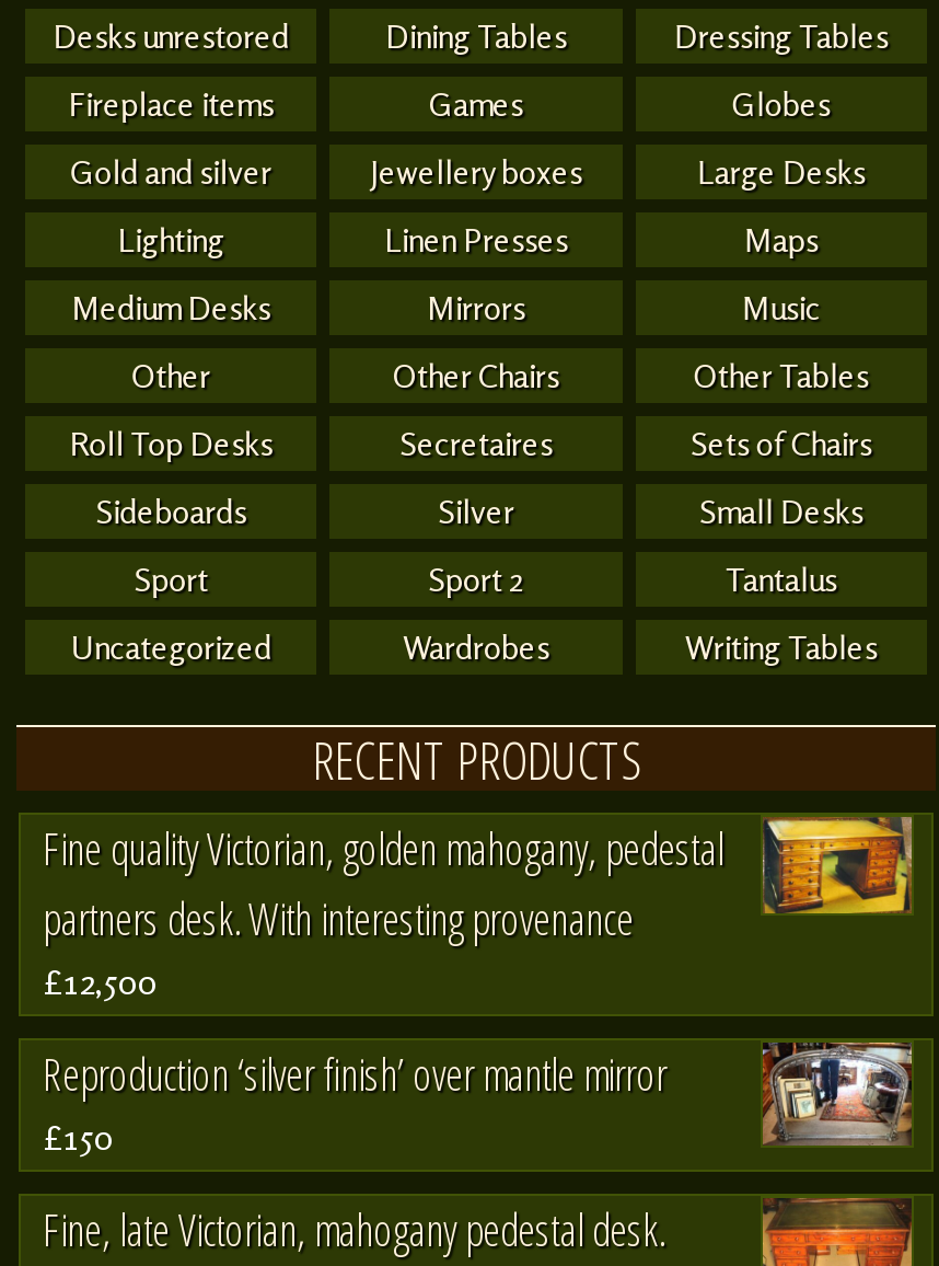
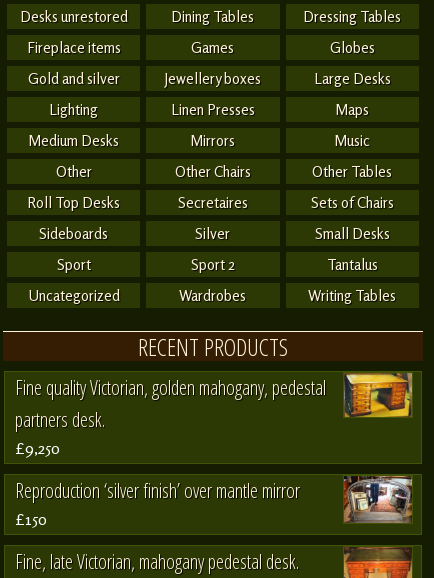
- partners desk. With interesting provenance
- £12,500
+ partners desk.
+ £9,250
